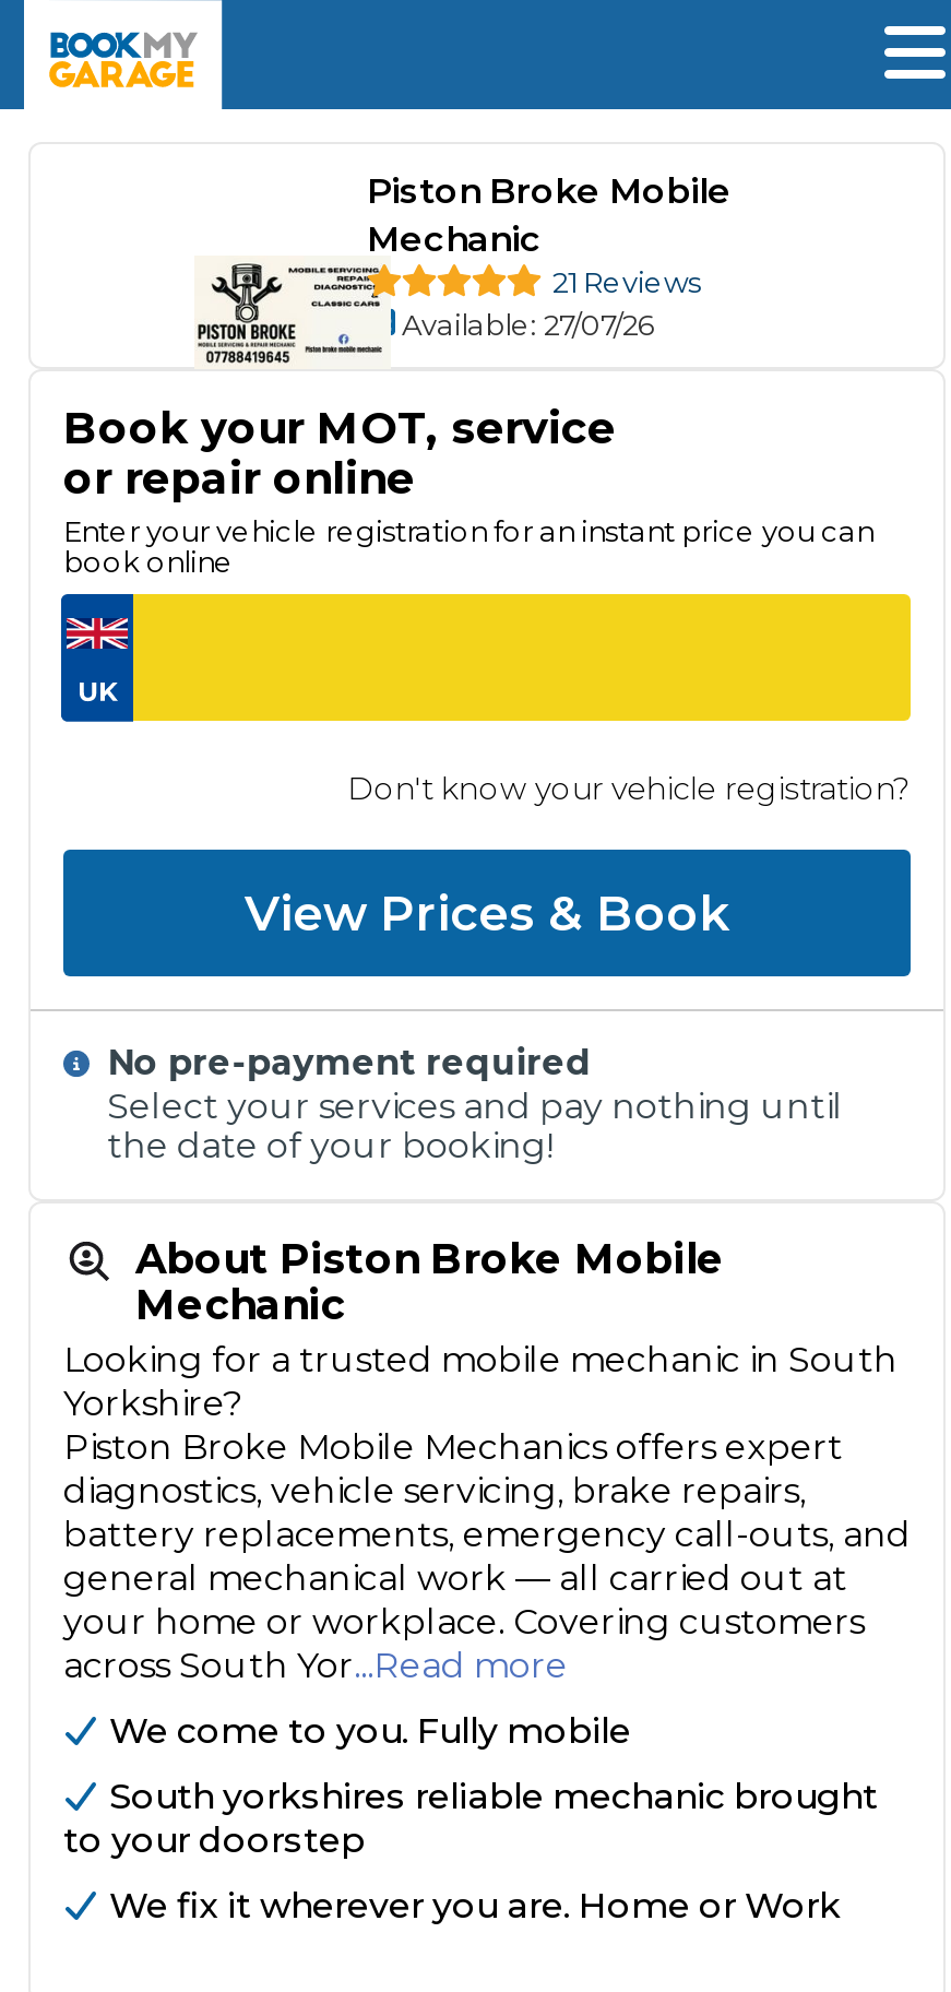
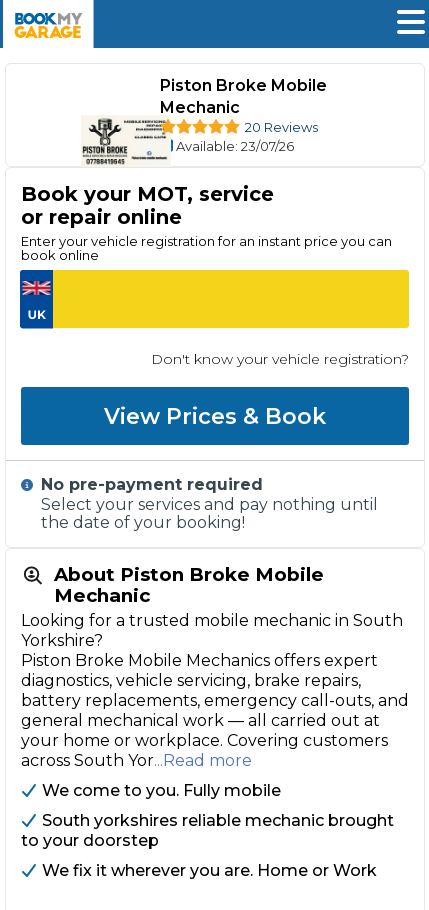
- 21 Reviews
+ 20 Reviews

- Available: 27/07/26
+ Available: 23/07/26
